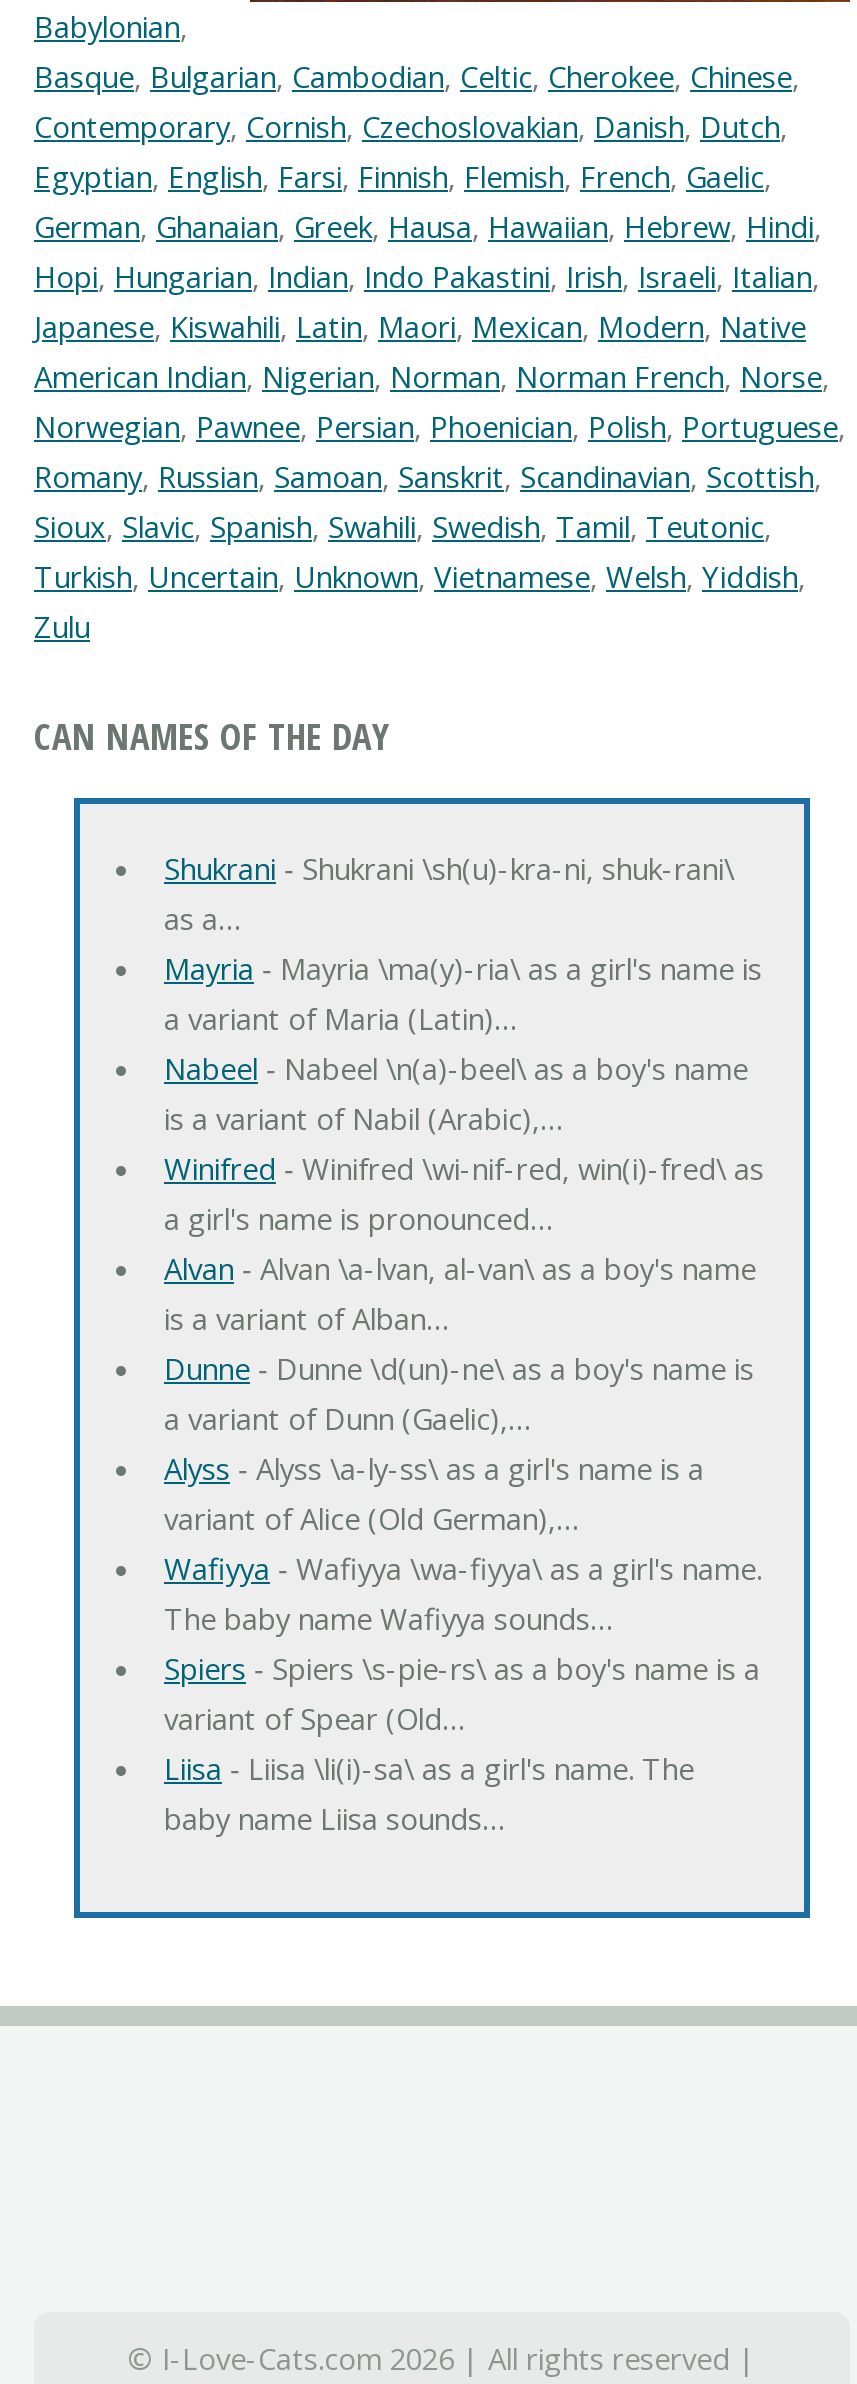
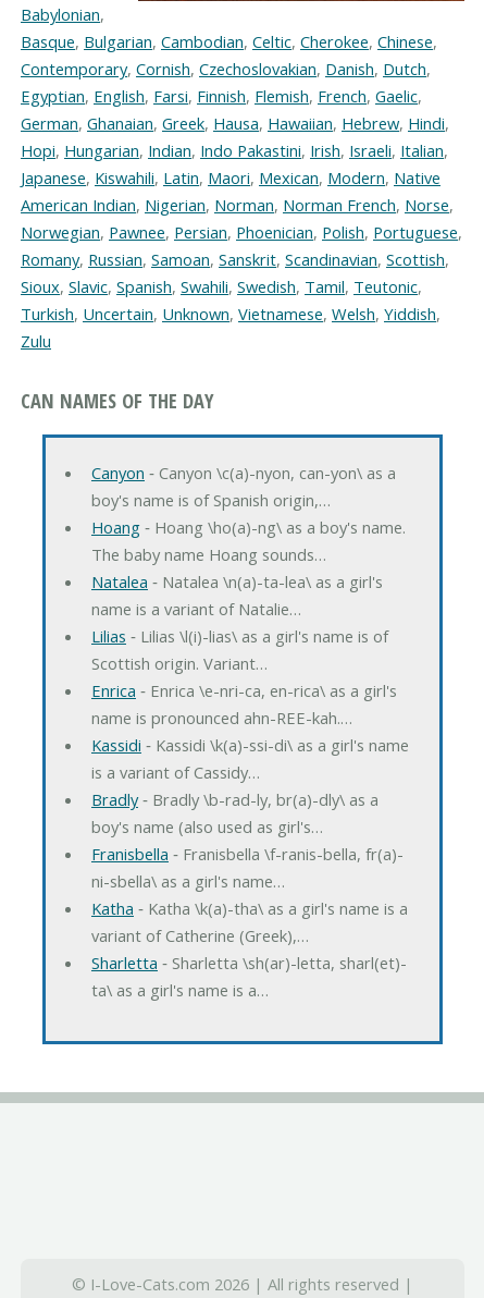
- Shukrani ‐ Shukrani \sh(u)-kra-ni, shuk-rani\
- as a…
- Mayria ‐ Mayria \ma(y)-ria\ as a girl's name is
- a variant of Maria (Latin)…
- Nabeel ‐ Nabeel \n(a)-beel\ as a boy's name
- is a variant of Nabil (Arabic),…
- Winifred ‐ Winifred \wi-nif-red, win(i)-fred\ as
- a girl's name is pronounced…
- Alvan ‐ Alvan \a-lvan, al-van\ as a boy's name
- is a variant of Alban…
- Dunne ‐ Dunne \d(un)-ne\ as a boy's name is
- a variant of Dunn (Gaelic),…
- Alyss ‐ Alyss \a-ly-ss\ as a girl's name is a
- variant of Alice (Old German),…
- Wafiyya ‐ Wafiyya \wa-fiyya\ as a girl's name.
- The baby name Wafiyya sounds…
- Spiers ‐ Spiers \s-pie-rs\ as a boy's name is a
- variant of Spear (Old…
- Liisa ‐ Liisa \li(i)-sa\ as a girl's name. The
- baby name Liisa sounds…
+ Canyon ‐ Canyon \c(a)-nyon, can-yon\ as a
+ boy's name is of Spanish origin,…
+ Hoang ‐ Hoang \ho(a)-ng\ as a boy's name.
+ The baby name Hoang sounds…
+ Natalea ‐ Natalea \n(a)-ta-lea\ as a girl's
+ name is a variant of Natalie…
+ Lilias ‐ Lilias \l(i)-lias\ as a girl's name is of
+ Scottish origin. Variant…
+ Enrica ‐ Enrica \e-nri-ca, en-rica\ as a girl's
+ name is pronounced ahn-REE-kah.…
+ Kassidi ‐ Kassidi \k(a)-ssi-di\ as a girl's name
+ is a variant of Cassidy…
+ Bradly ‐ Bradly \b-rad-ly, br(a)-dly\ as a
+ boy's name (also used as girl's…
+ Franisbella ‐ Franisbella \f-ranis-bella, fr(a)-
+ ni-sbella\ as a girl's name…
+ Katha ‐ Katha \k(a)-tha\ as a girl's name is a
+ variant of Catherine (Greek),…
+ Sharletta ‐ Sharletta \sh(ar)-letta, sharl(et)-
+ ta\ as a girl's name is a…
